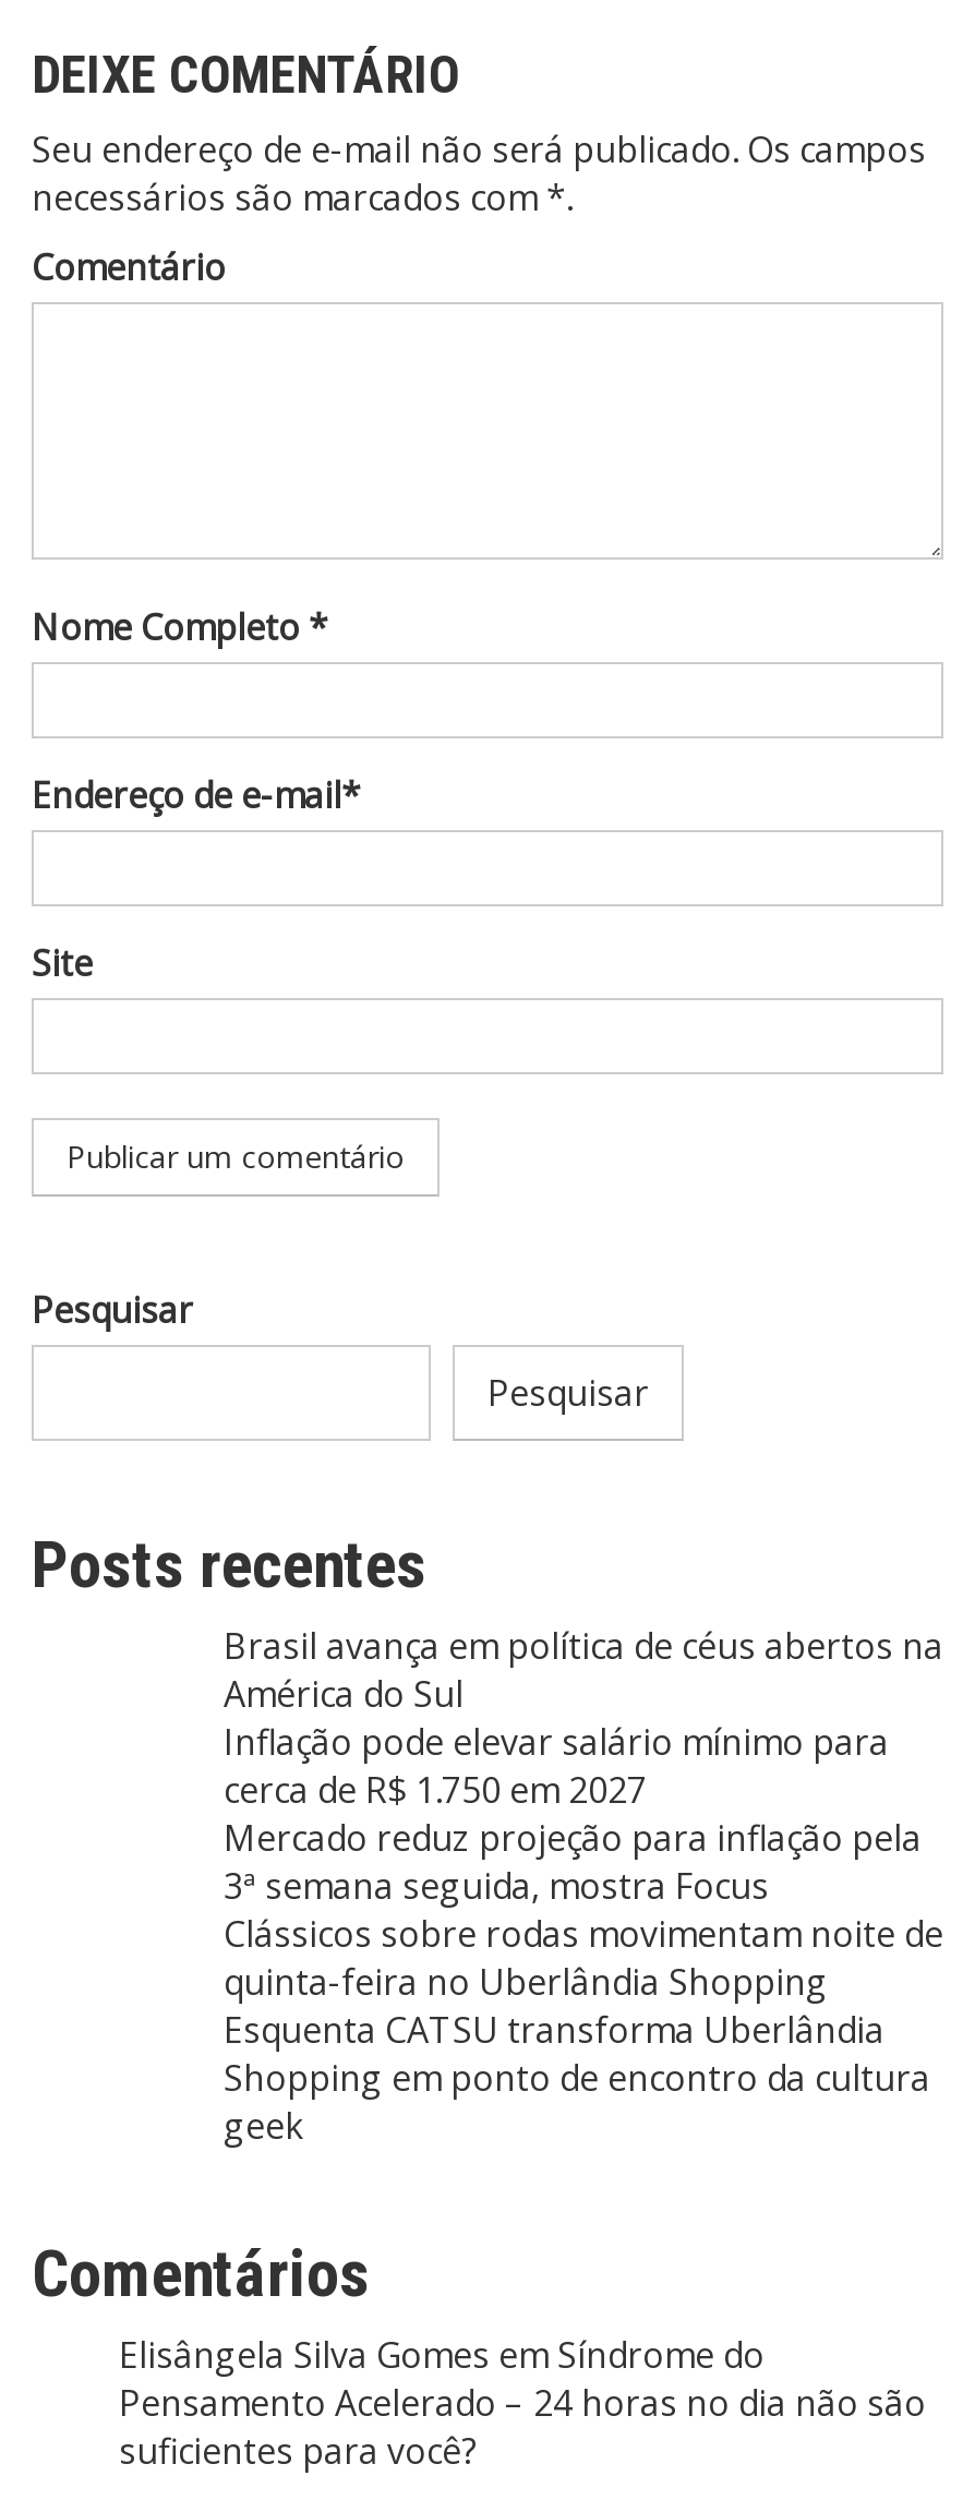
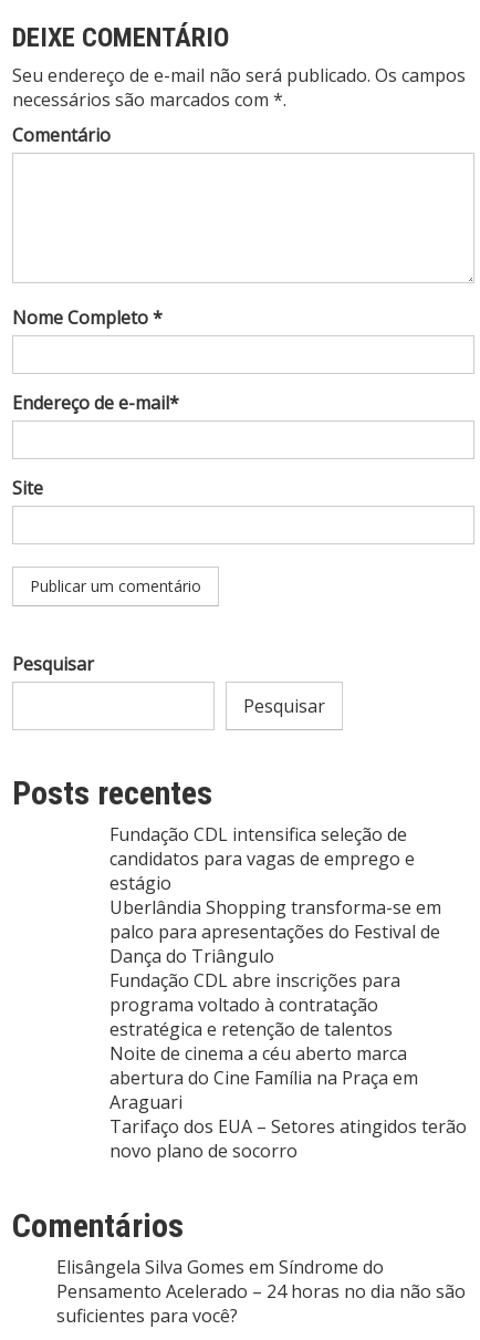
- Brasil avança em política de céus abertos na
- América do Sul
- Inflação pode elevar salário mínimo para
- cerca de R$ 1.750 em 2027
- Mercado reduz projeção para inflação pela
- 3ª semana seguida, mostra Focus
- Clássicos sobre rodas movimentam noite de
- quinta-feira no Uberlândia Shopping
- Esquenta CATSU transforma Uberlândia
- Shopping em ponto de encontro da cultura
- geek
+ Fundação CDL intensifica seleção de
+ candidatos para vagas de emprego e
+ estágio
+ Uberlândia Shopping transforma-se em
+ palco para apresentações do Festival de
+ Dança do Triângulo
+ Fundação CDL abre inscrições para
+ programa voltado à contratação
+ estratégica e retenção de talentos
+ Noite de cinema a céu aberto marca
+ abertura do Cine Família na Praça em
+ Araguari
+ Tarifaço dos EUA – Setores atingidos terão
+ novo plano de socorro
